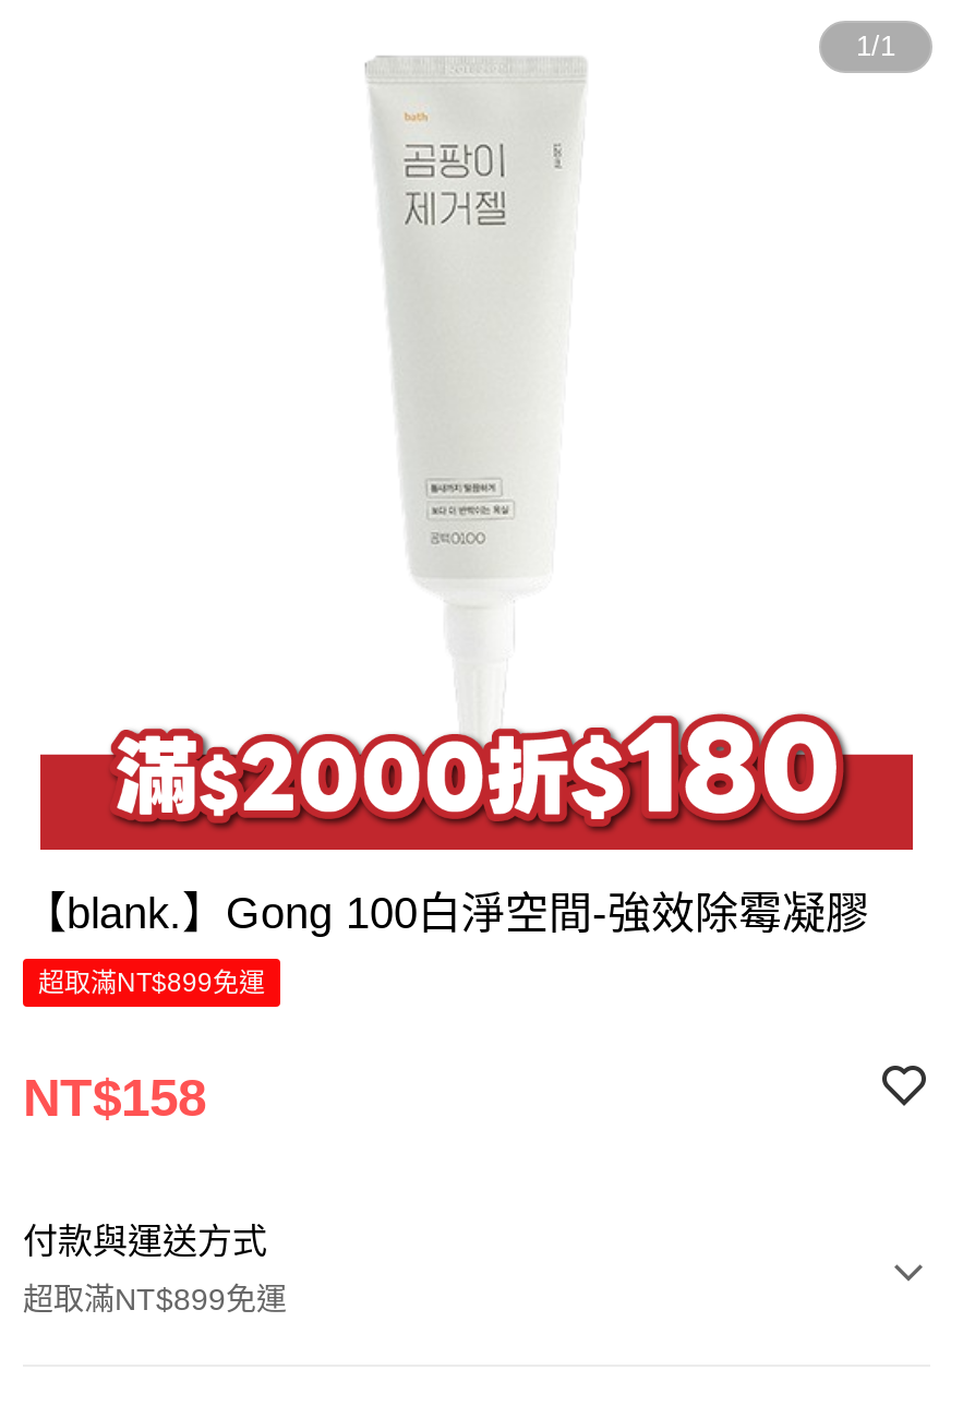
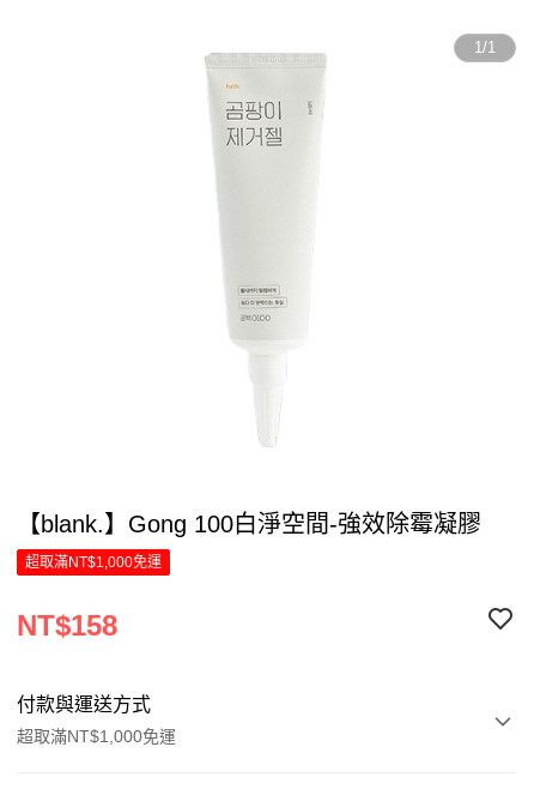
- [image]

- 超取滿NT$899免運
+ 超取滿NT$1,000免運

- 超取滿NT$899免運
+ 超取滿NT$1,000免運
